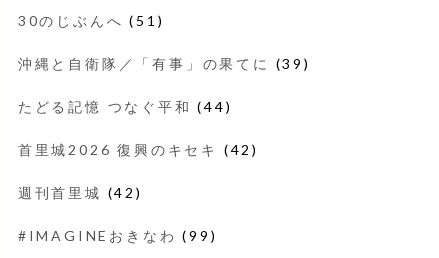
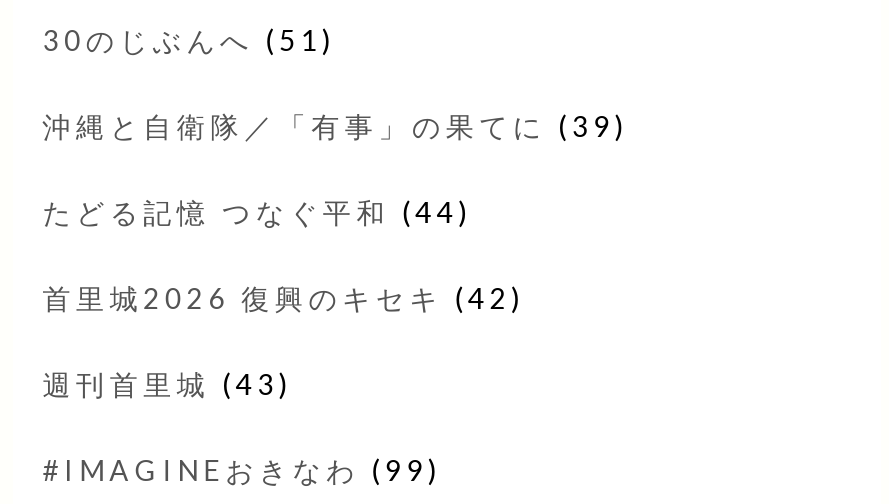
- 週刊首里城(42)
+ 週刊首里城(43)
